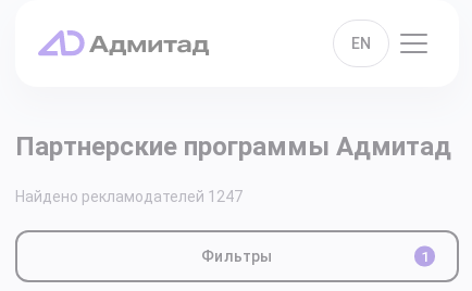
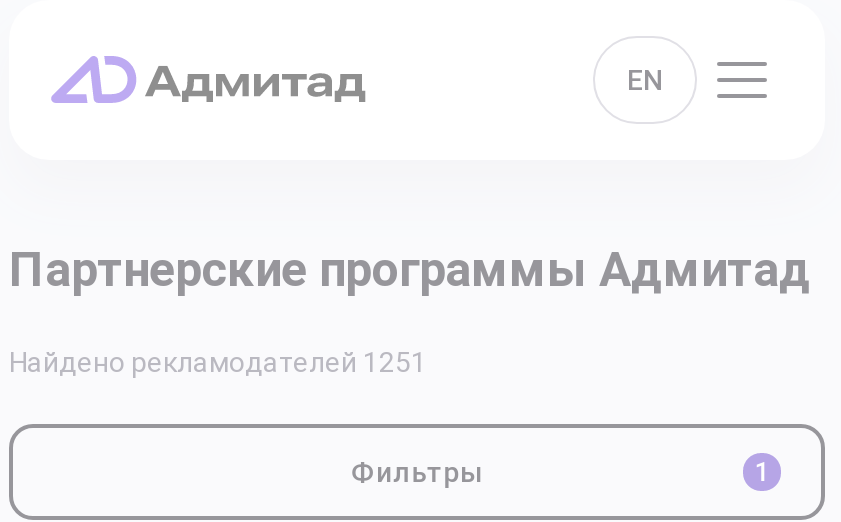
- Найдено рекламодателей 1247
+ Найдено рекламодателей 1251
